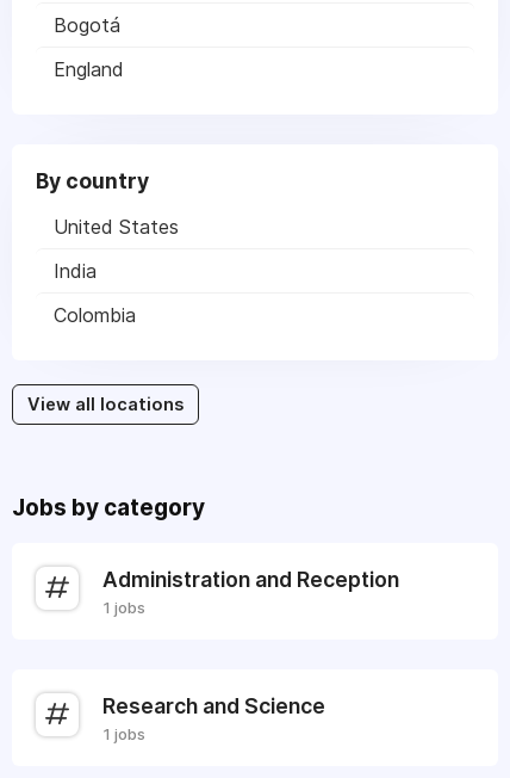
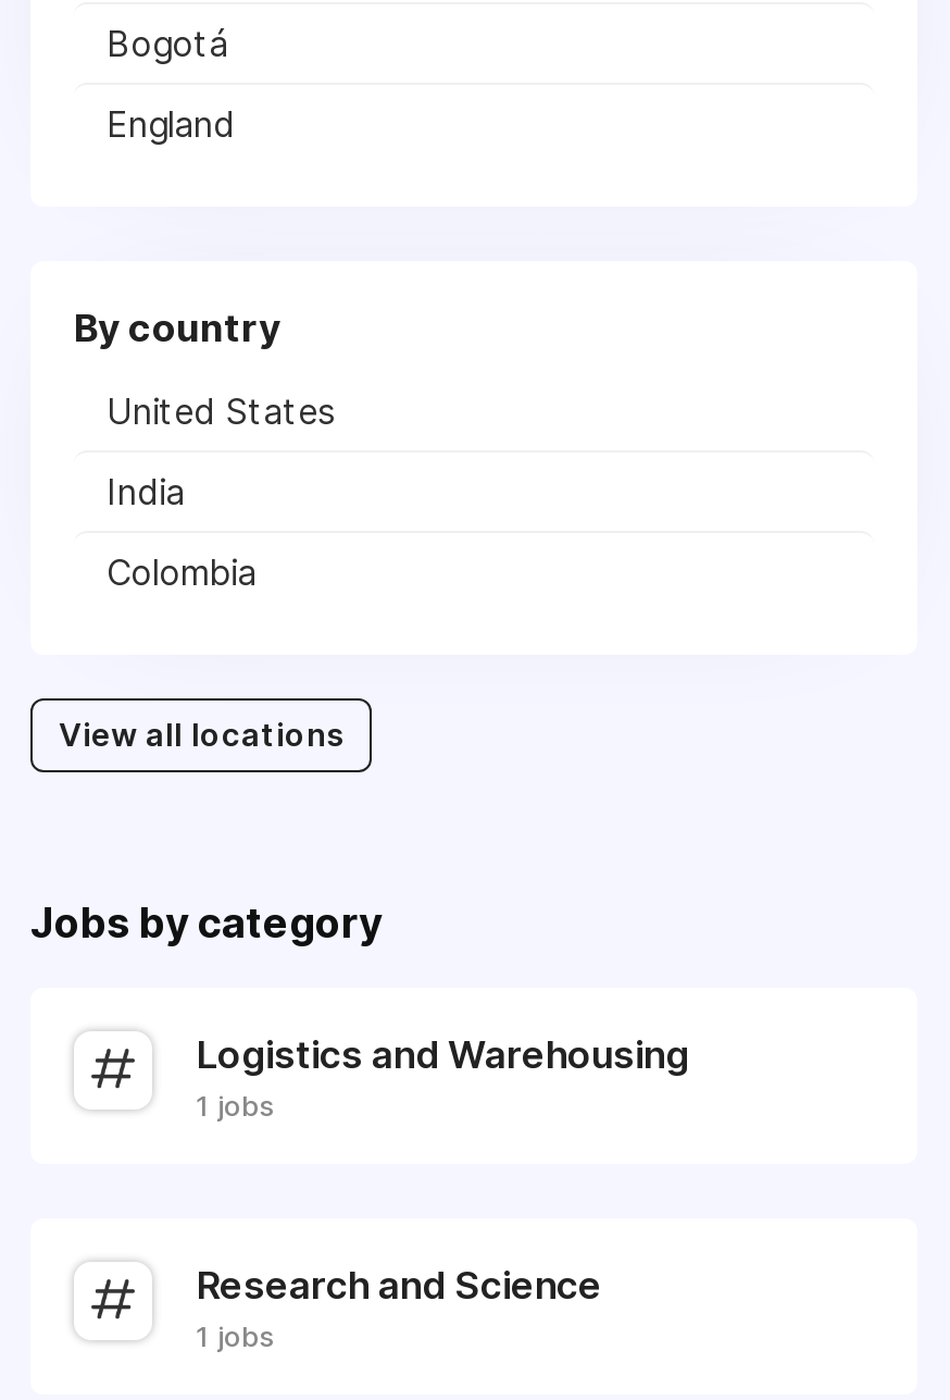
- Administration and Reception
+ Logistics and Warehousing
